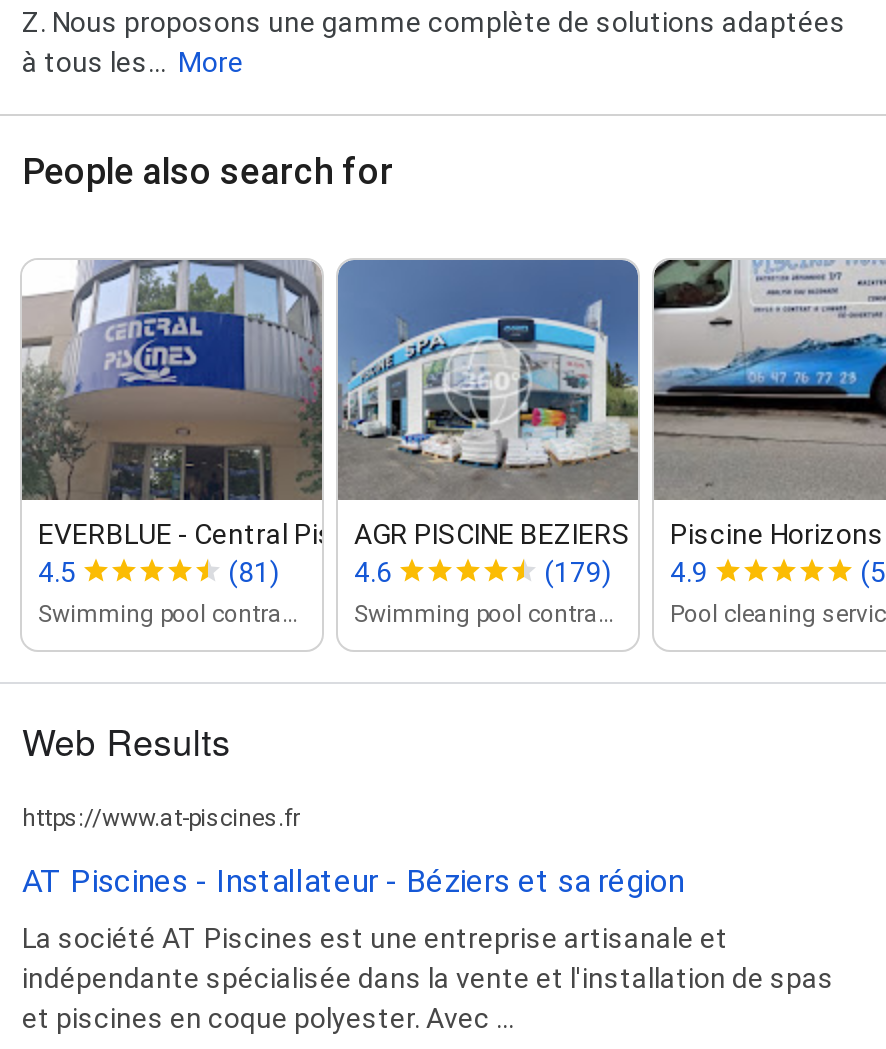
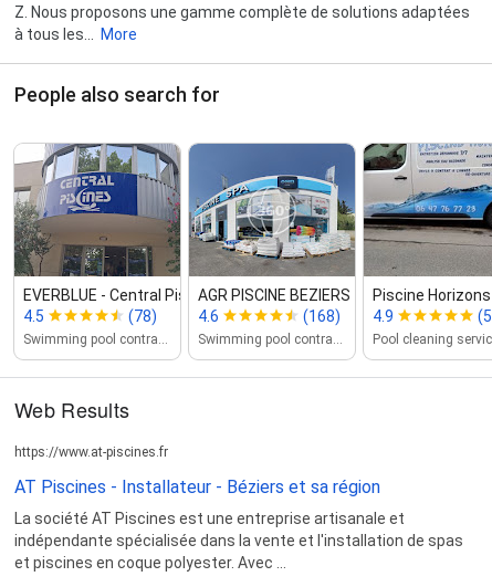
- (81)
+ (78)

- (179) 4.9
+ (168) 4.9
